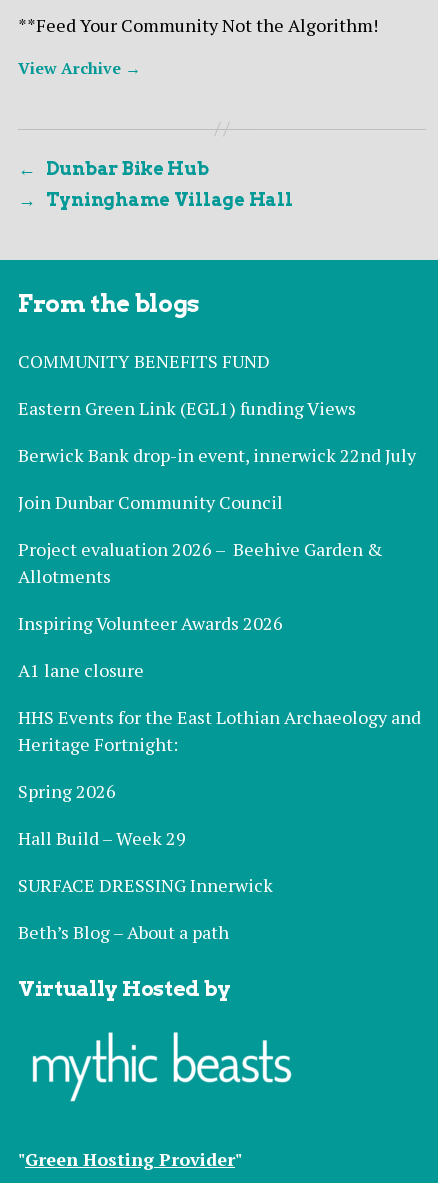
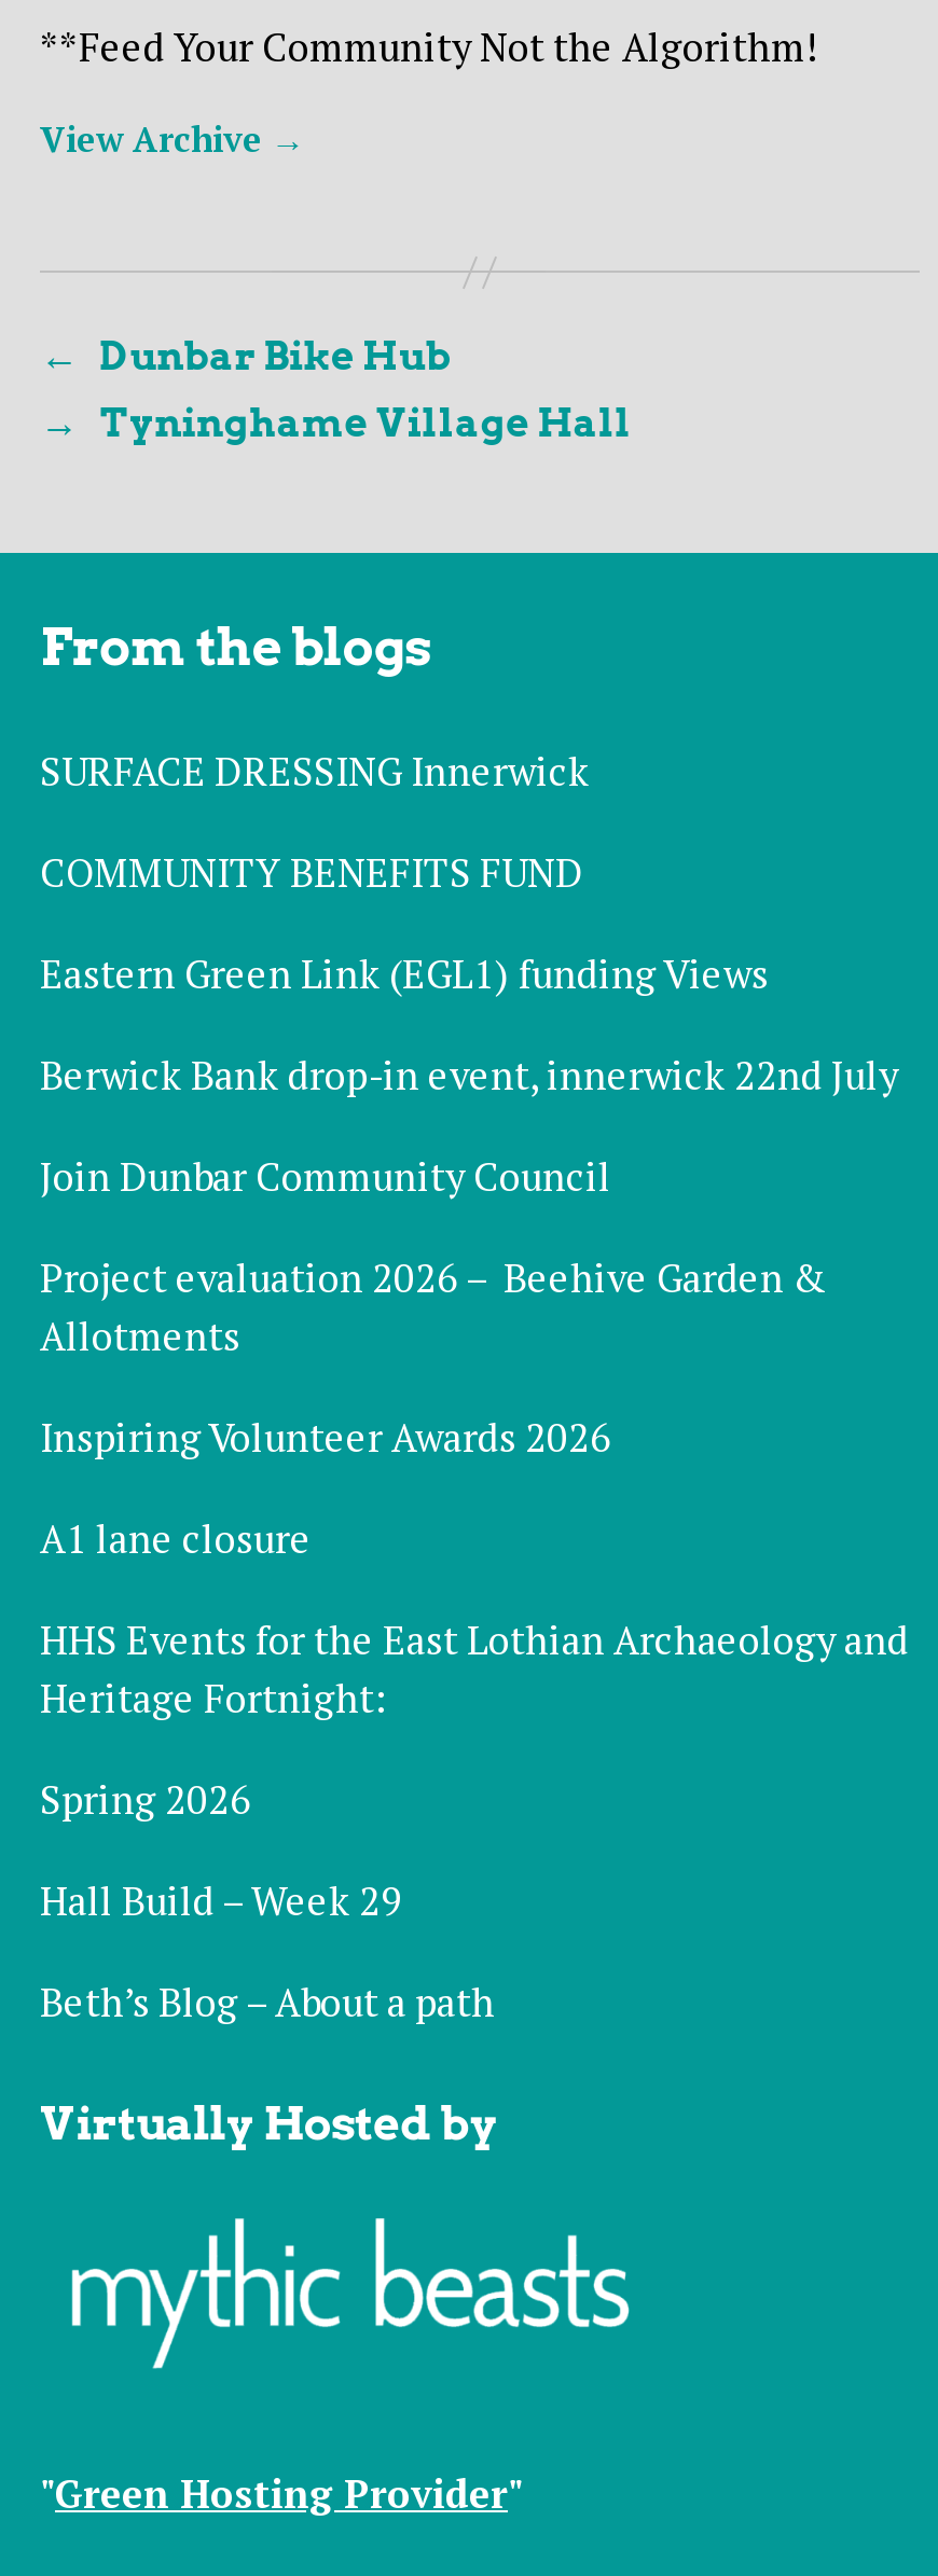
moved down: COMMUNITY BENEFITS FUND | Eastern Green Link (EGL1) funding Views | Berwick Bank drop-in event, innerwick 22nd July | ... | Spring 2026 | Hall Build – Week 29

moved up: SURFACE DRESSING Innerwick
